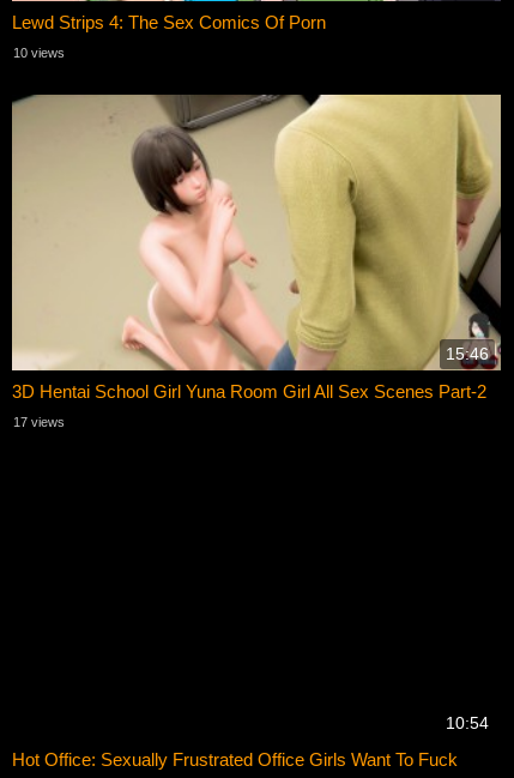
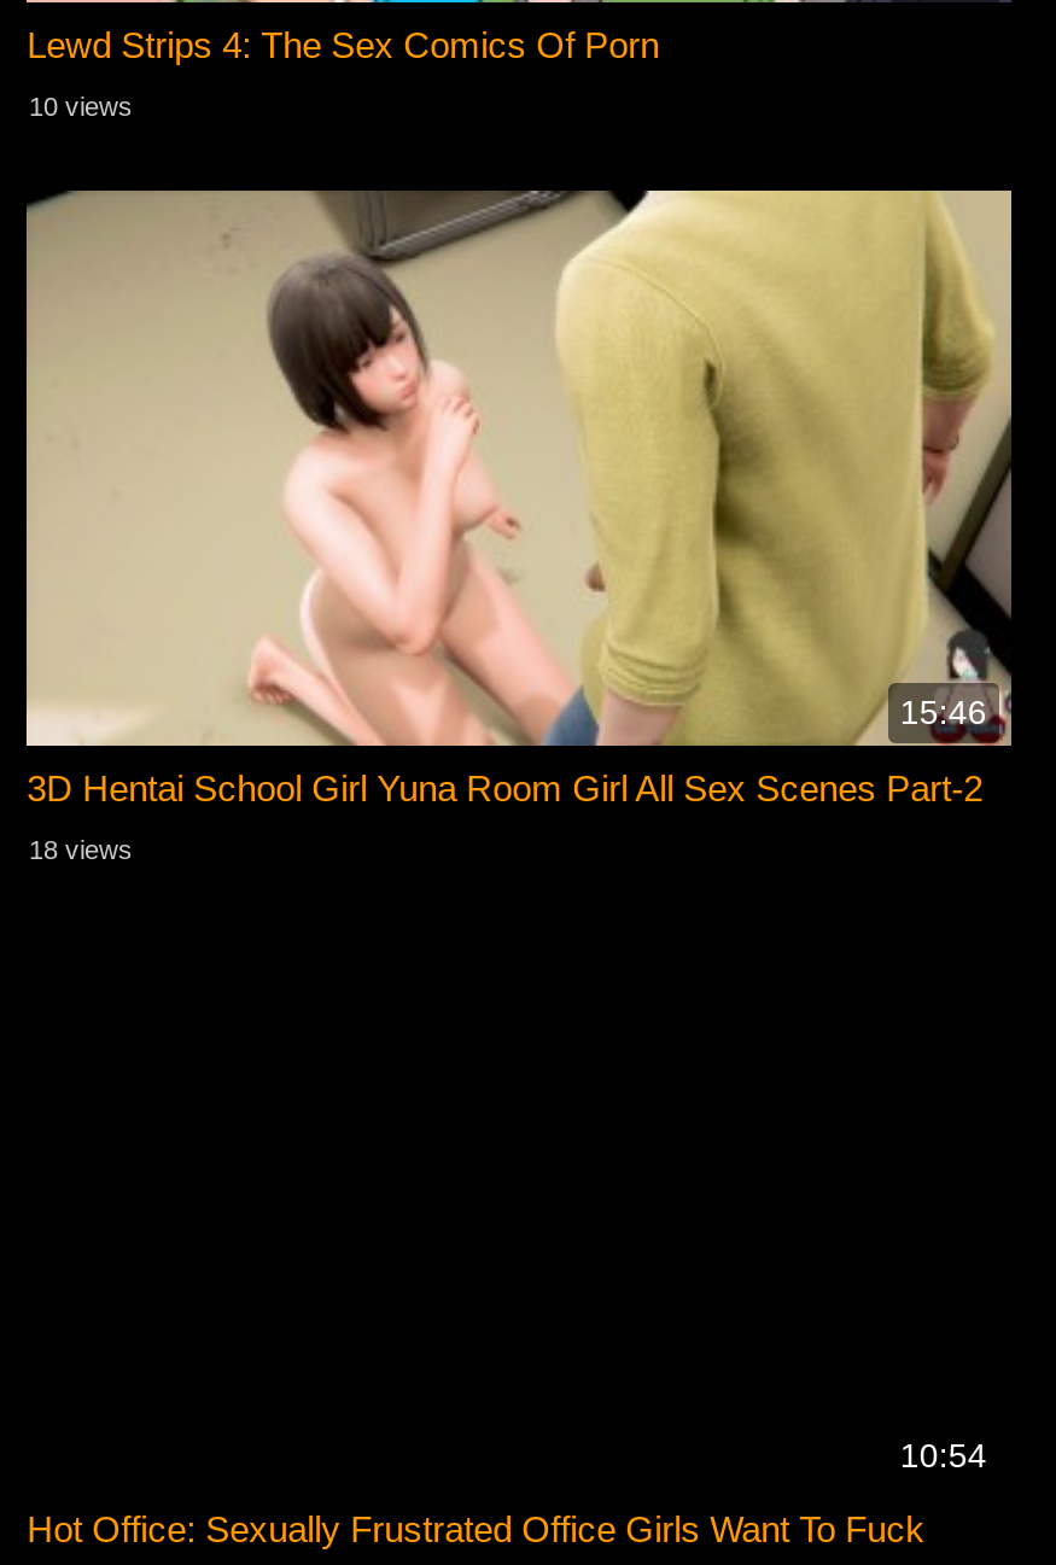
- 17 views
+ 18 views
